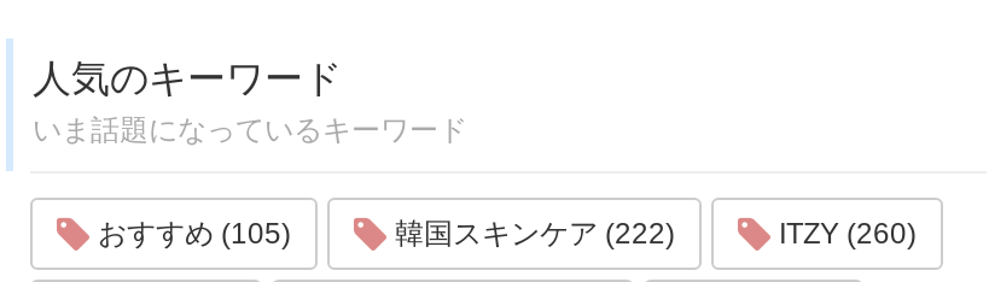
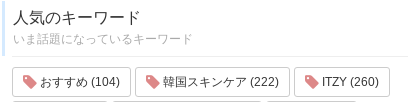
- おすすめ (105)
+ おすすめ (104)
